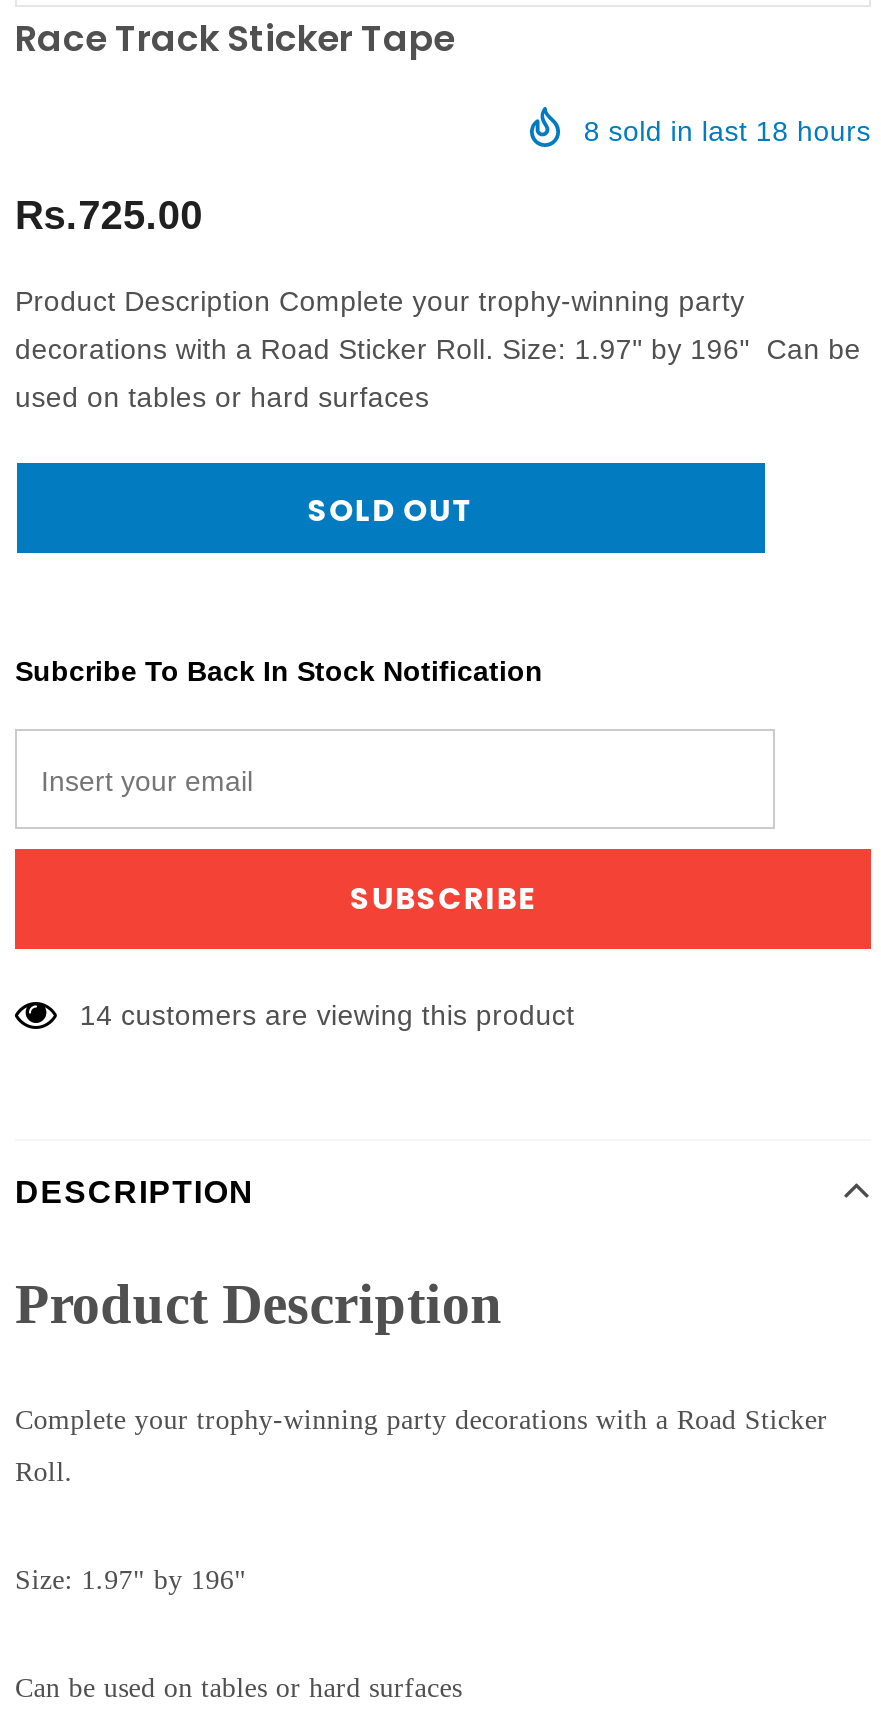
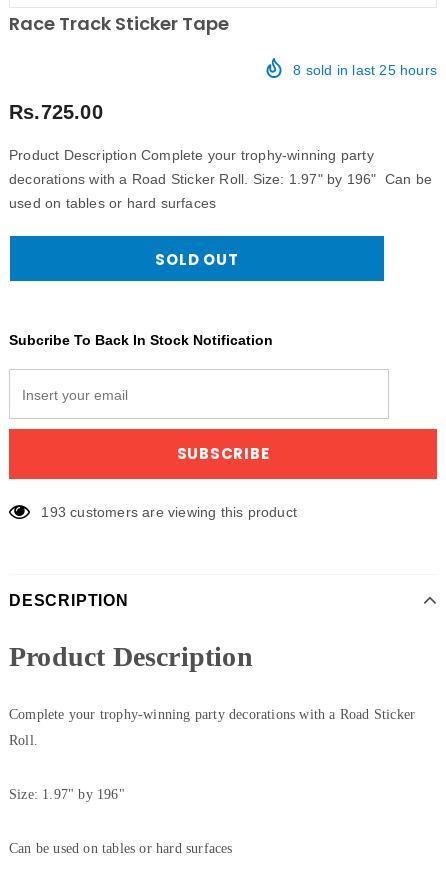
- 8 sold in last 18 hours
+ 8 sold in last 25 hours

- 14 customers are viewing this product
+ 193 customers are viewing this product
